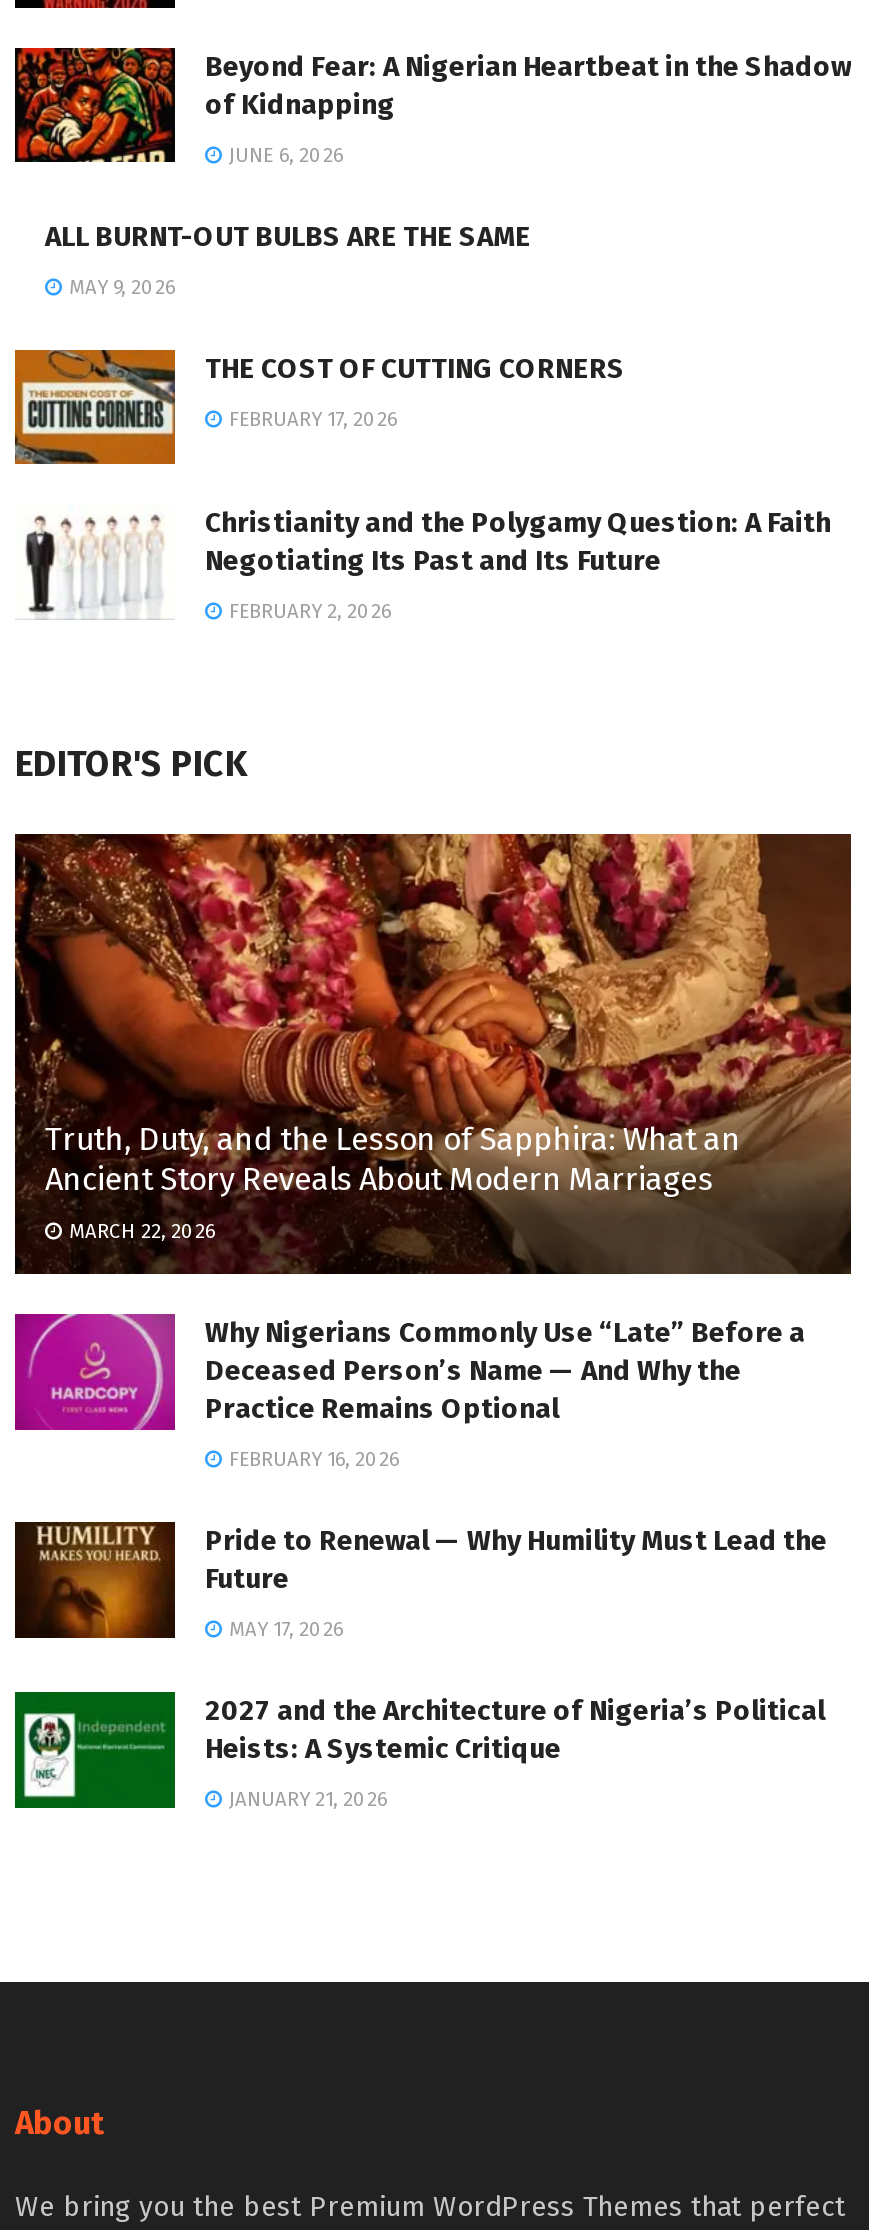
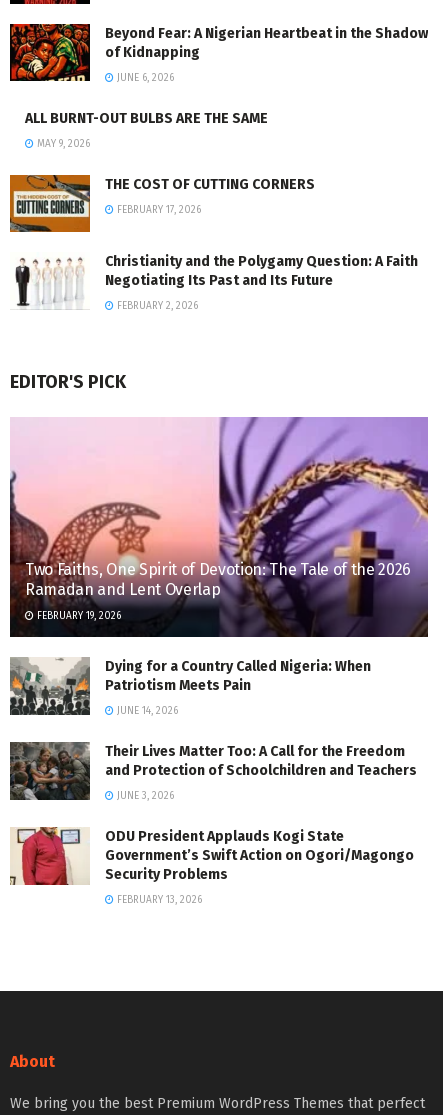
- [image]
- Truth, Duty, and the Lesson of Sapphira: What an
- Ancient Story Reveals About Modern Marriages
+ [image]
+ Two Faiths, One Spirit of Devotion: The Tale of the 2026
+ Ramadan and Lent Overlap

- MARCH 22, 2026
+ FEBRUARY 19, 2026

- [image]
- Why Nigerians Commonly Use “Late” Before a
- Deceased Person’s Name — And Why the
- Practice Remains Optional
+ [image]
+ Dying for a Country Called Nigeria: When
+ Patriotism Meets Pain

- FEBRUARY 16, 2026
+ JUNE 14, 2026

- [image]
- Pride to Renewal — Why Humility Must Lead the
- Future
+ [image]
+ Their Lives Matter Too: A Call for the Freedom
+ and Protection of Schoolchildren and Teachers

- MAY 17, 2026
+ JUNE 3, 2026

- [image]
- 2027 and the Architecture of Nigeria’s Political
- Heists: A Systemic Critique
+ [image]
+ ODU President Applauds Kogi State
+ Government’s Swift Action on Ogori/Magongo
+ Security Problems

- JANUARY 21, 2026
+ FEBRUARY 13, 2026
